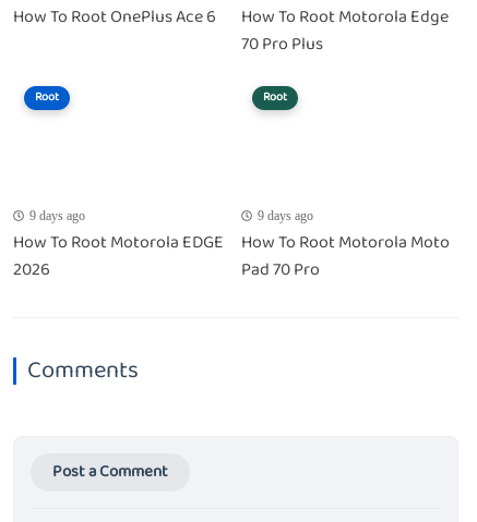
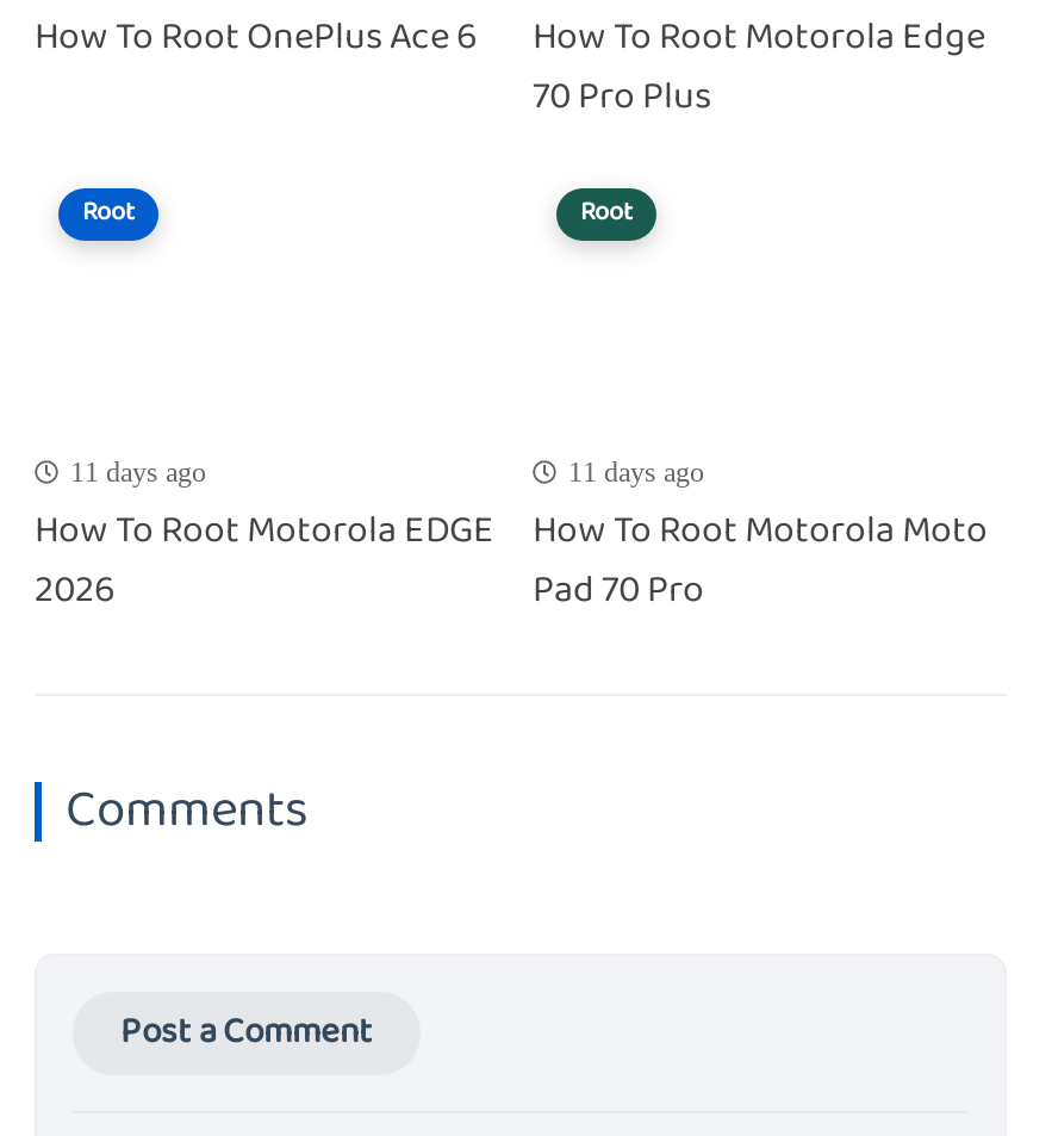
- 9 days ago
+ 11 days ago

- 9 days ago
+ 11 days ago
